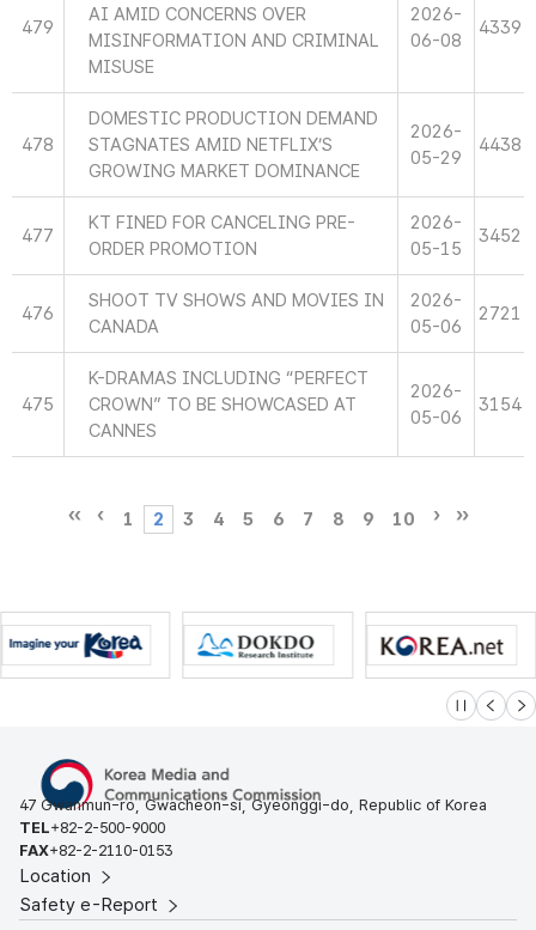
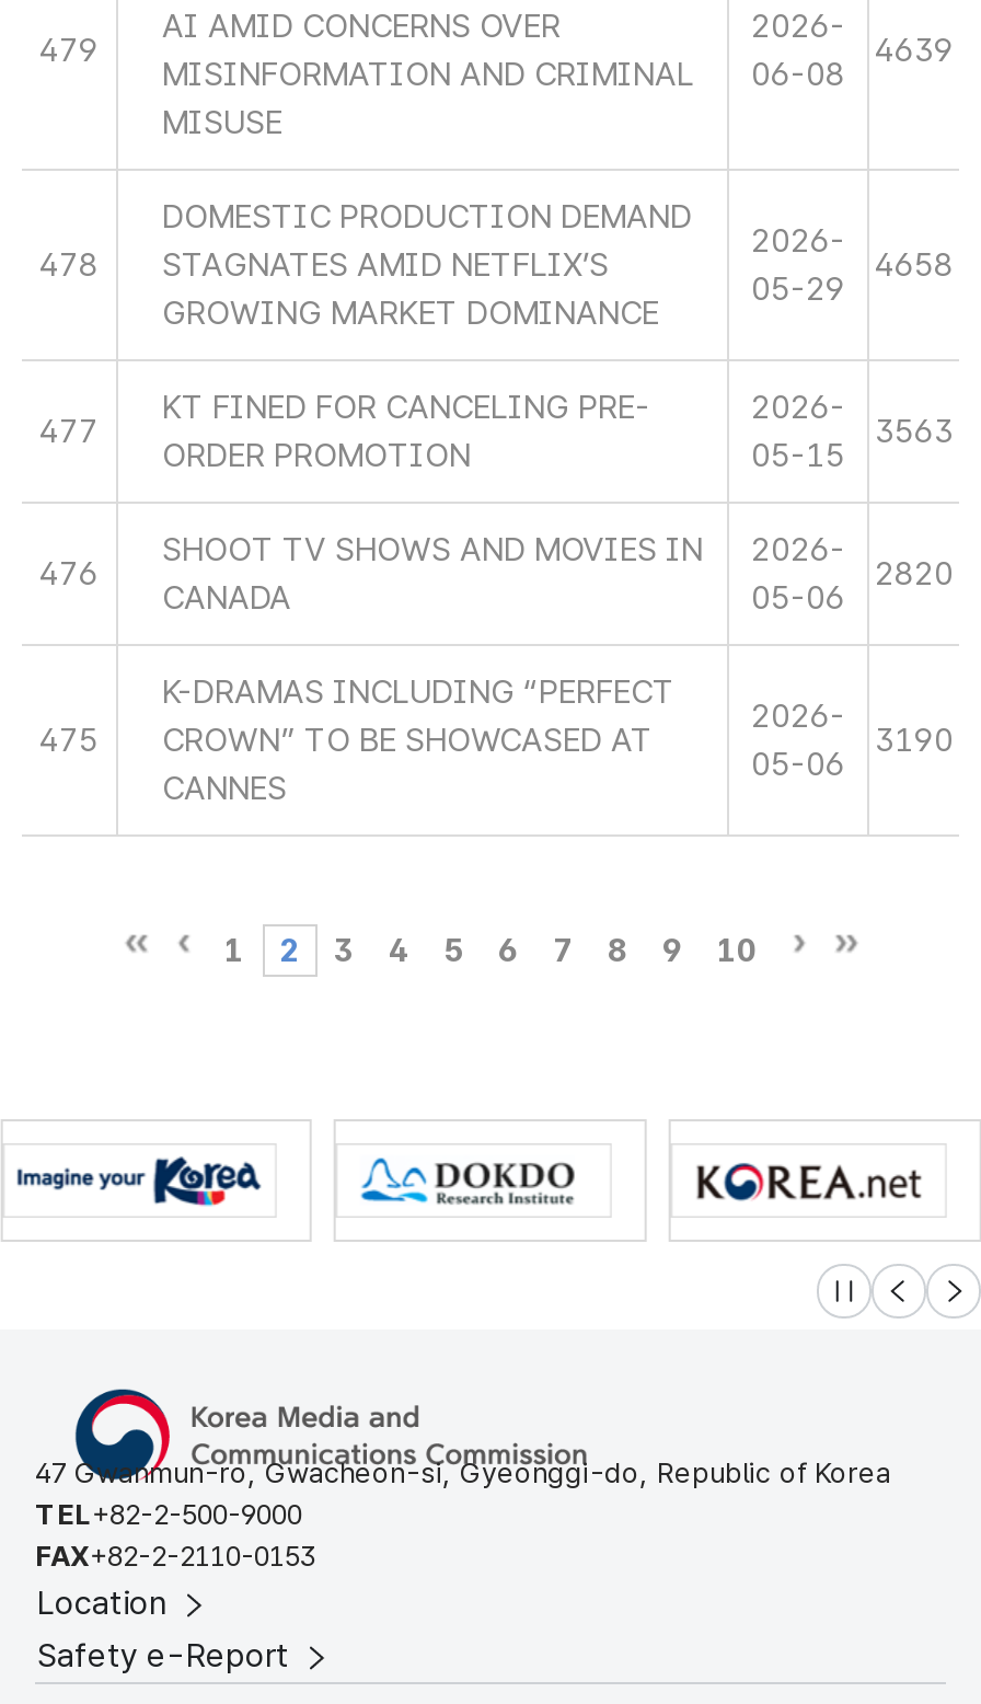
- 4339
+ 4639

- 4438
+ 4658

- 3452
+ 3563

- 2721
+ 2820

- 3154
+ 3190
